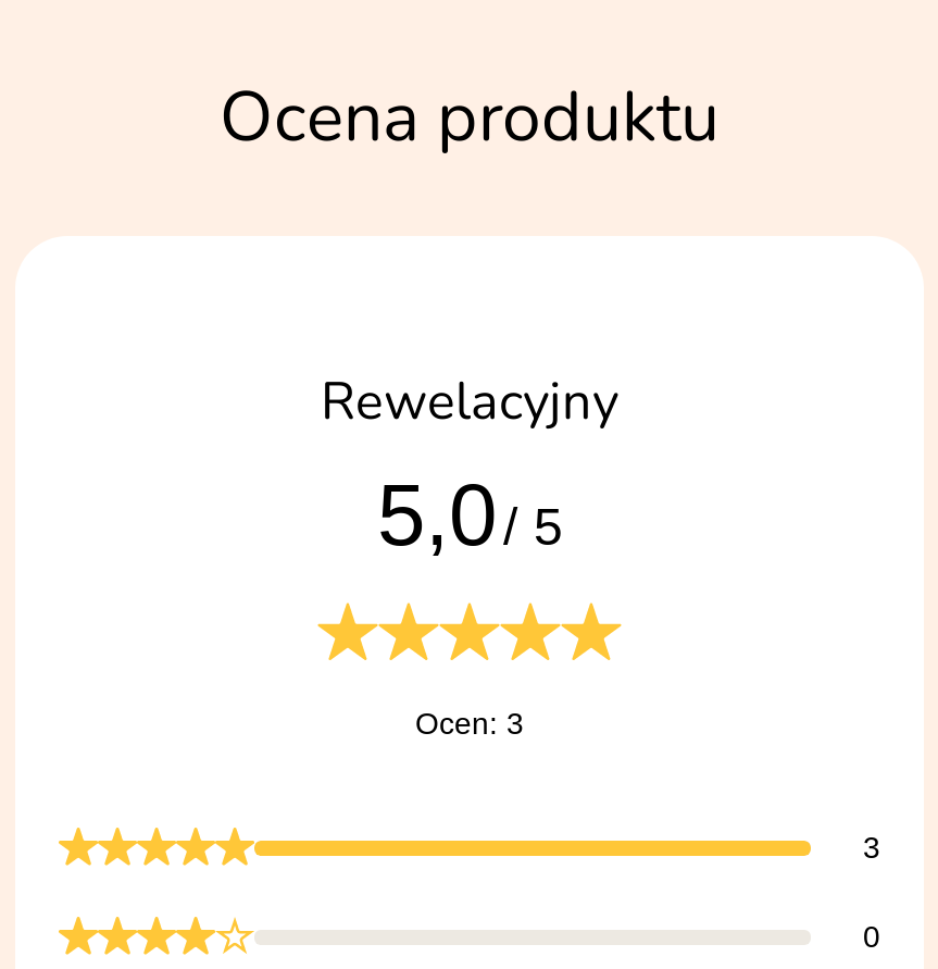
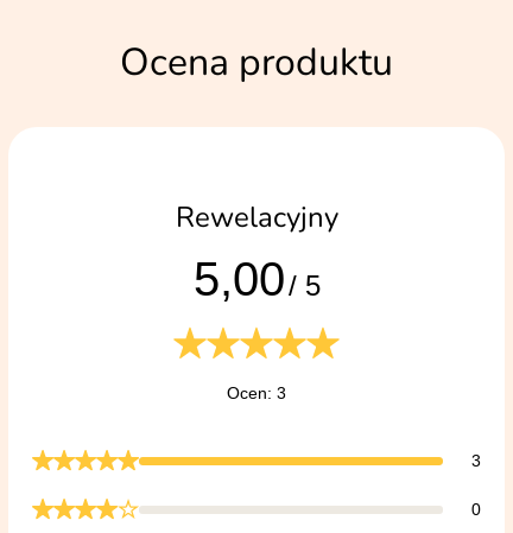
- 5,0 / 5
+ 5,00 / 5
